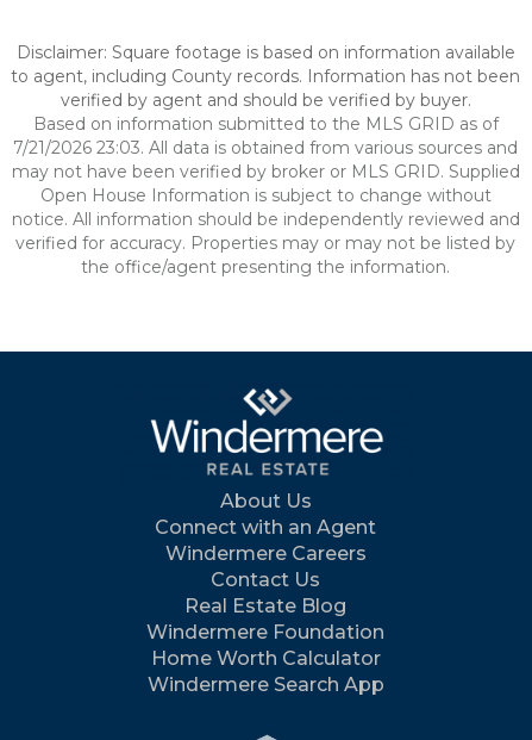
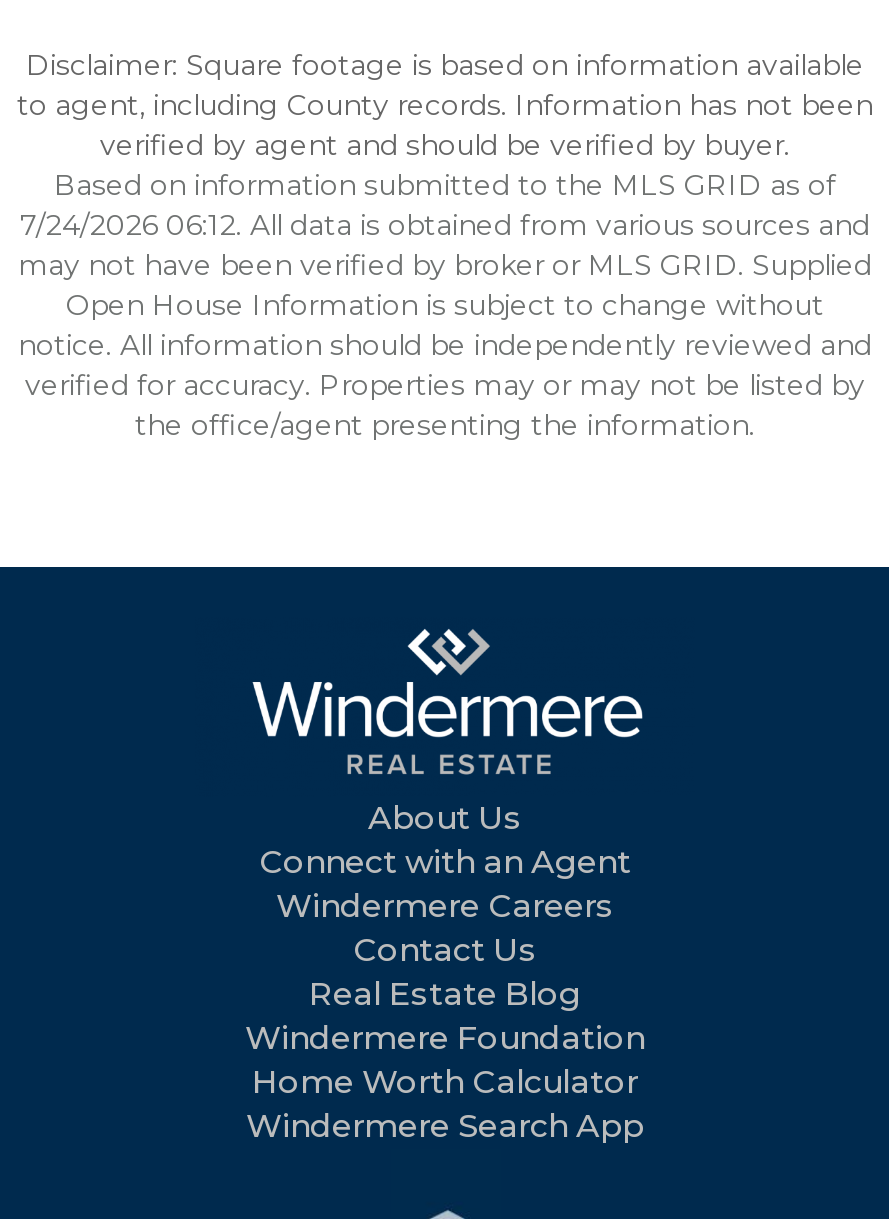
- 7/21/2026 23:03. All data is obtained from various sources and
+ 7/24/2026 06:12. All data is obtained from various sources and
